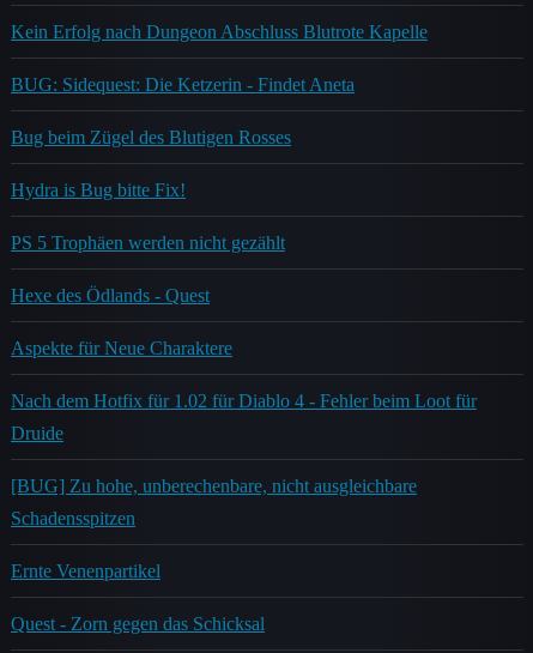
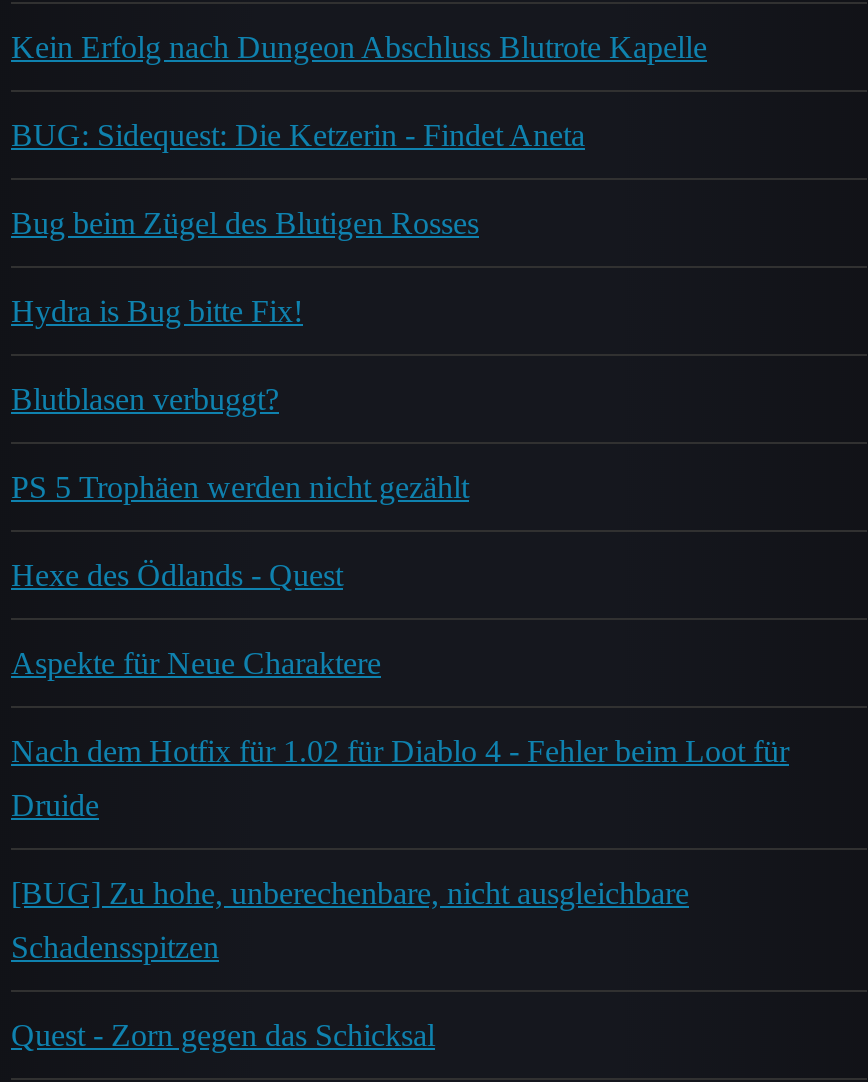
+ Blutblasen verbuggt?

moved down: PS 5 Trophäen werden nicht gezählt | Hexe des Ödlands - Quest | Aspekte für Neue Charaktere | Nach dem Hotfix für 1.02 für Diablo 4 - Fehler beim Loot für | Druide | [BUG] Zu hohe, unberechenbare, nicht ausgleichbare | Schadensspitzen

- Ernte Venenpartikel
